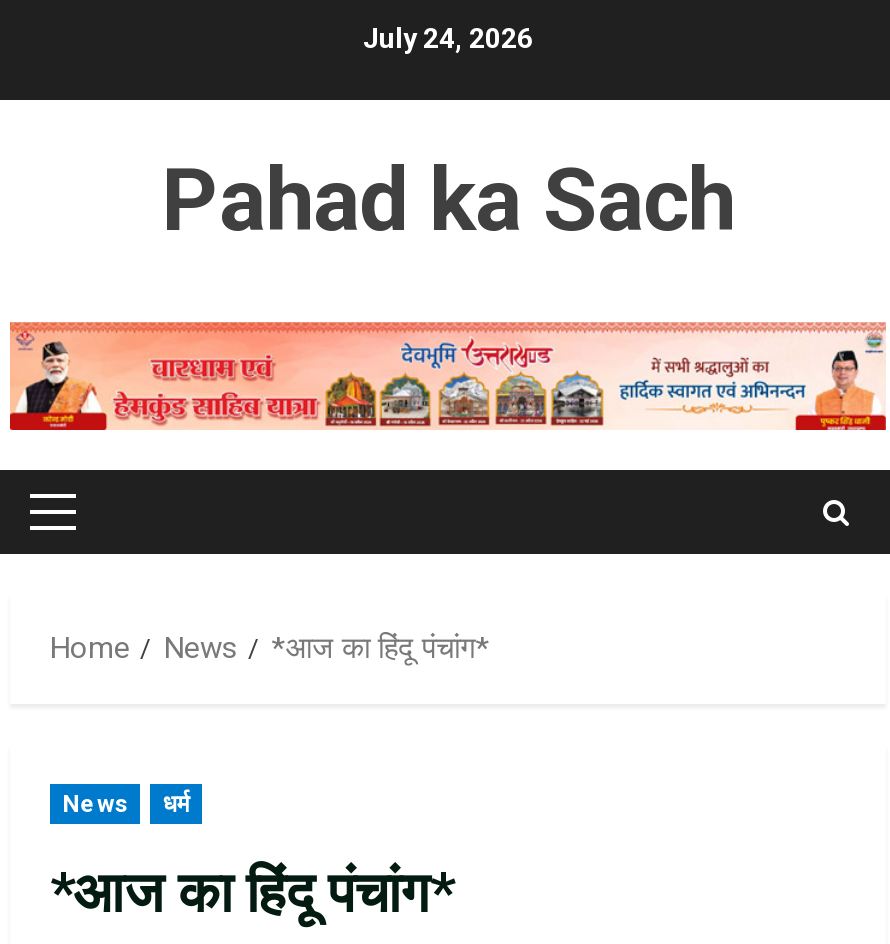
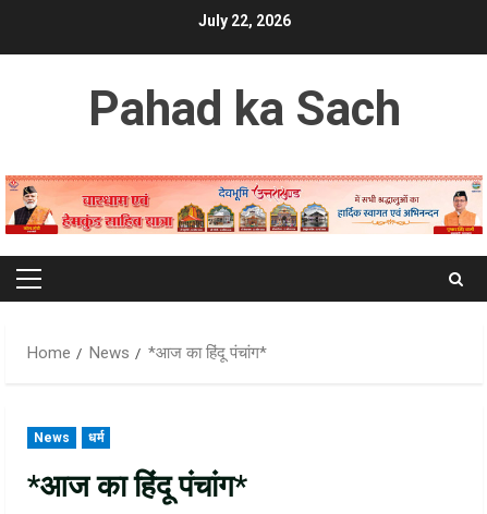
- July 24, 2026
+ July 22, 2026
